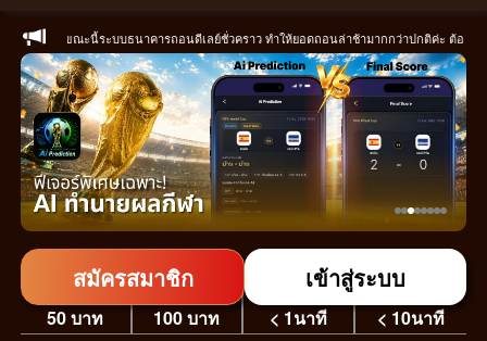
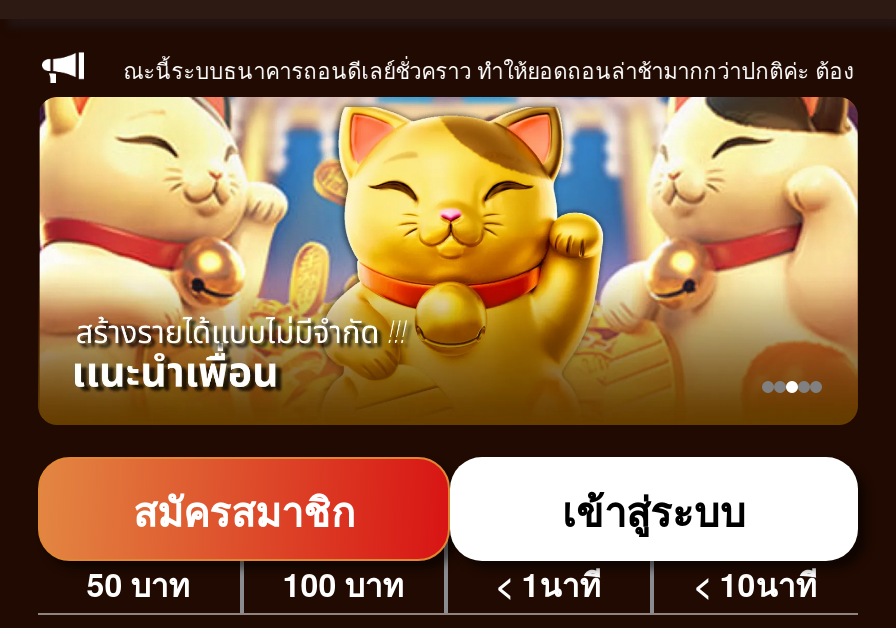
- [image]
+ [image]
